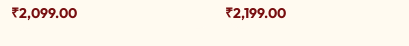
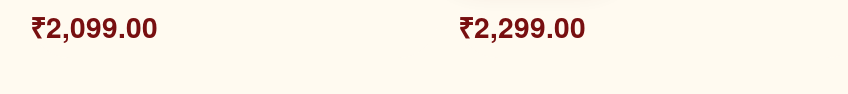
- ₹2,199.00
+ ₹2,299.00
